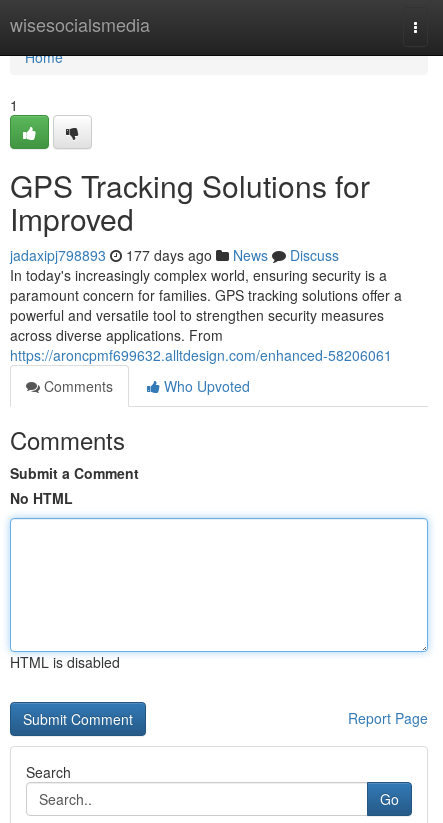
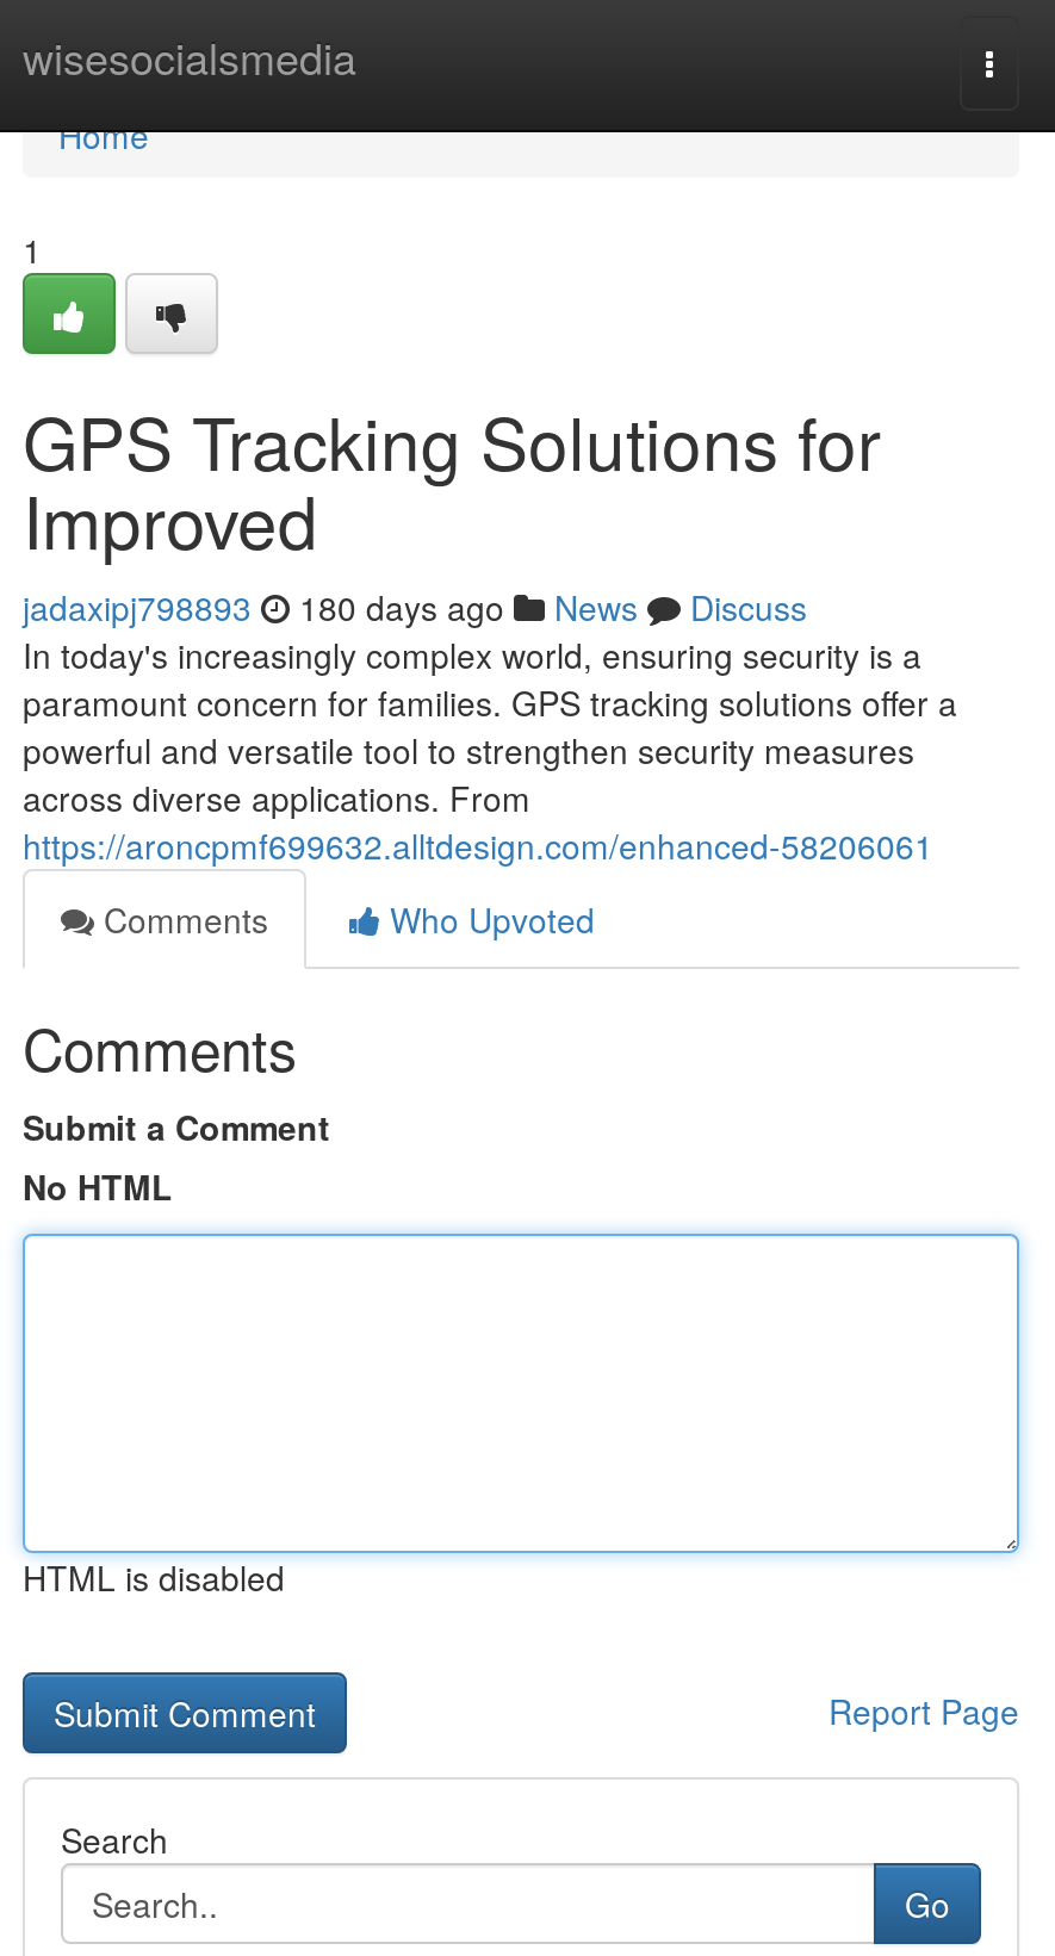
- jadaxipj798893 177 days ago News Discuss
+ jadaxipj798893 180 days ago News Discuss
